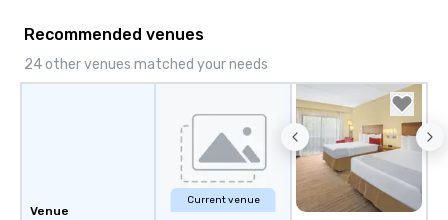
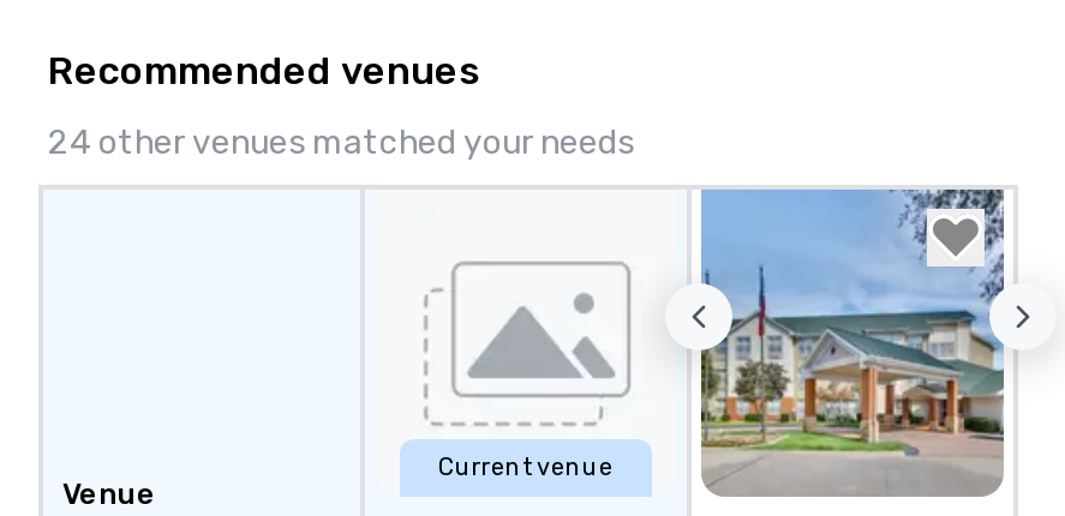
- [image]
+ [image]
